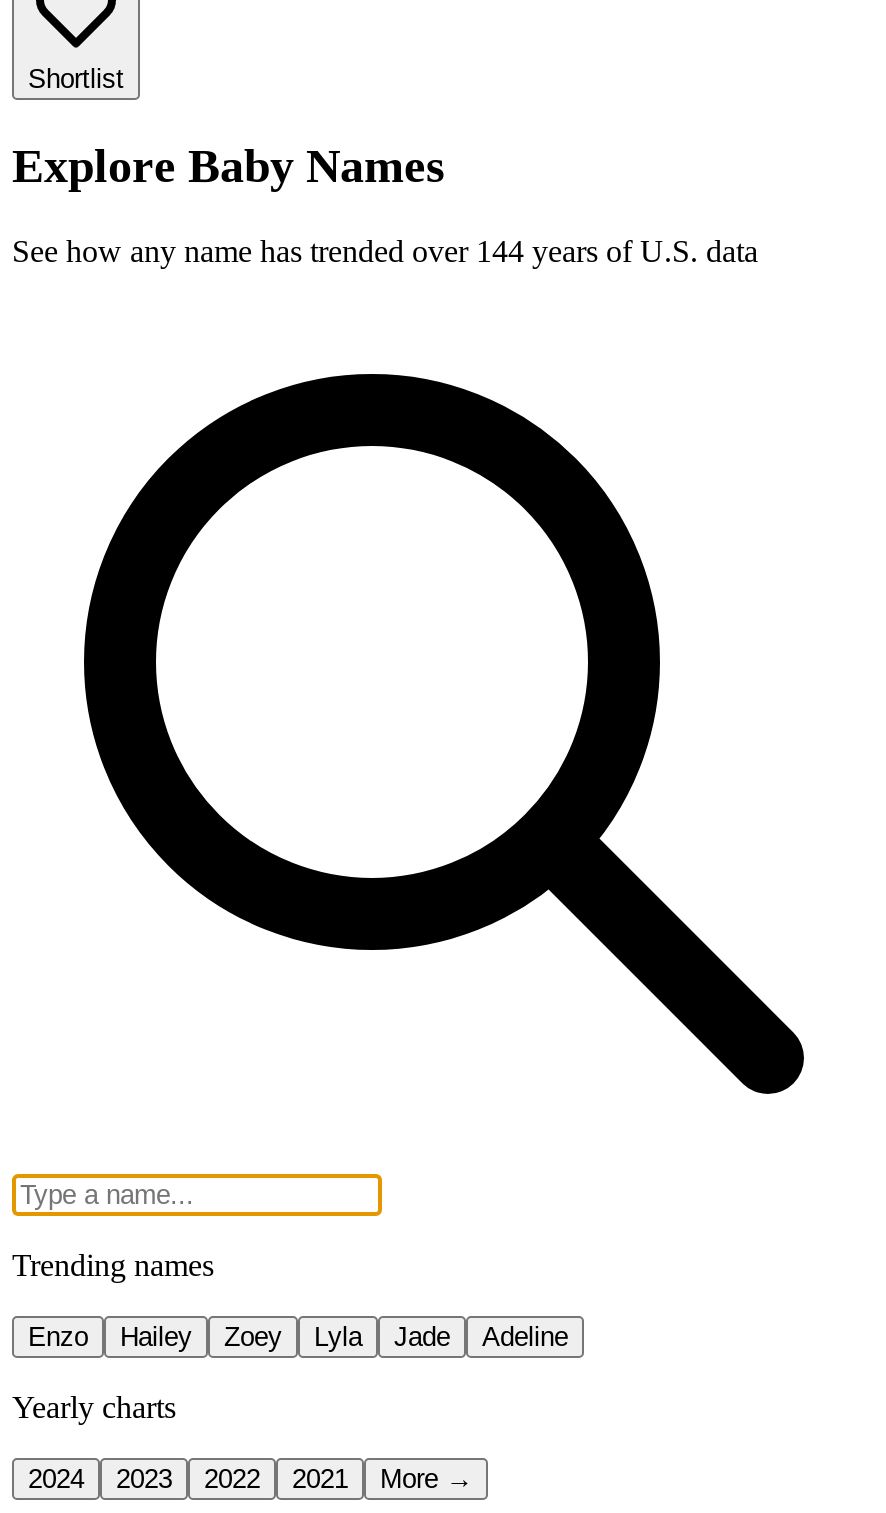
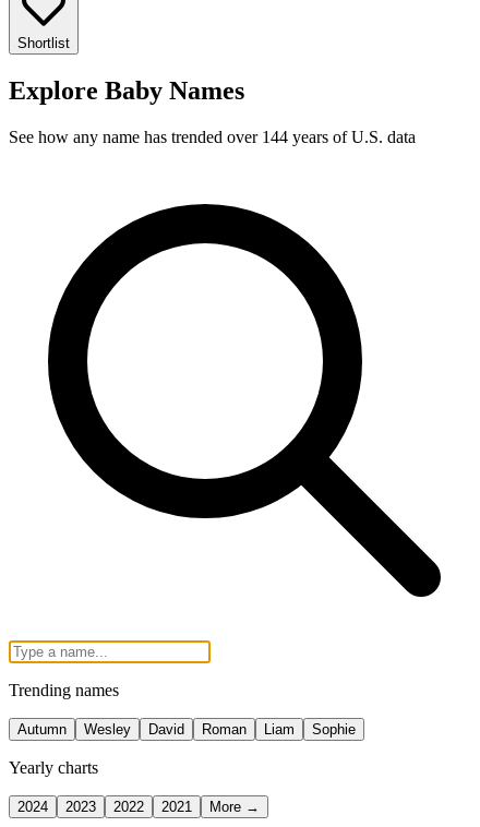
- Enzo
- Hailey
- Zoey
- Lyla
- Jade
- Adeline
+ Autumn
+ Wesley
+ David
+ Roman
+ Liam
+ Sophie
